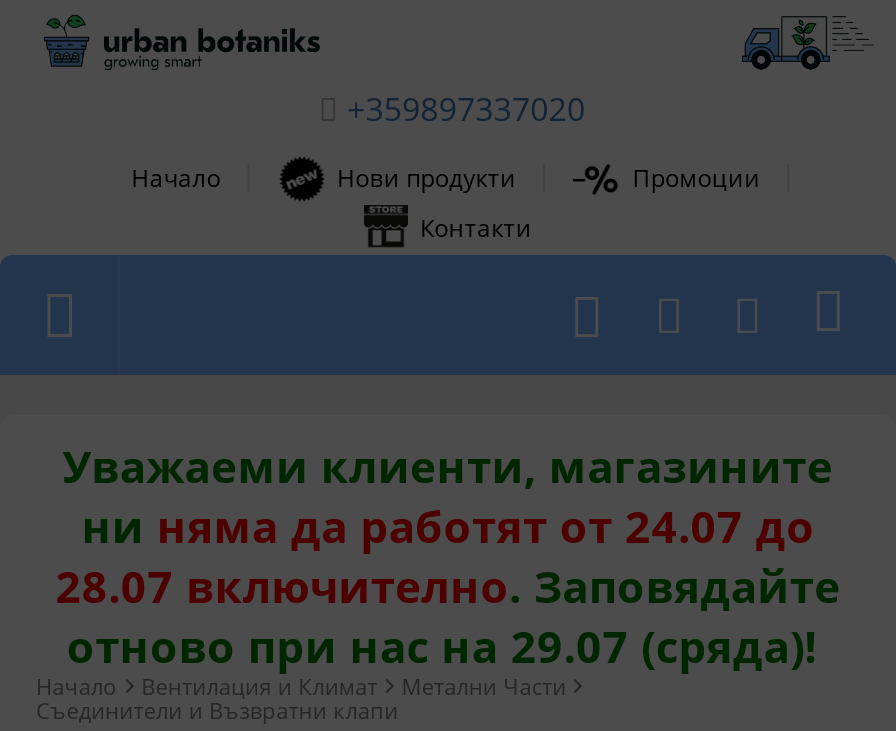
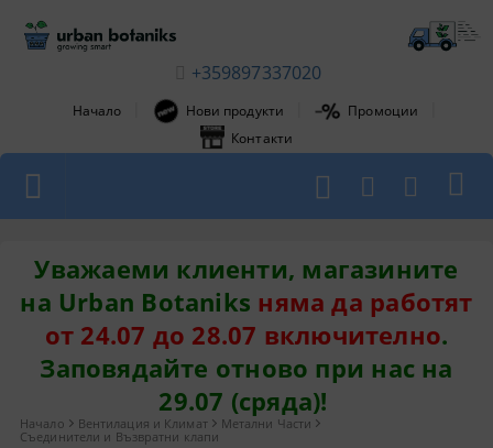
- ни няма да работят от 24.07 до
- 28.07 включително. Заповядайте
- отново при нас на 29.07 (сряда)!
+ на Urban Botaniks няма да работят
+ от 24.07 до 28.07 включително.
+ Заповядайте отново при нас на
+ 29.07 (сряда)!
